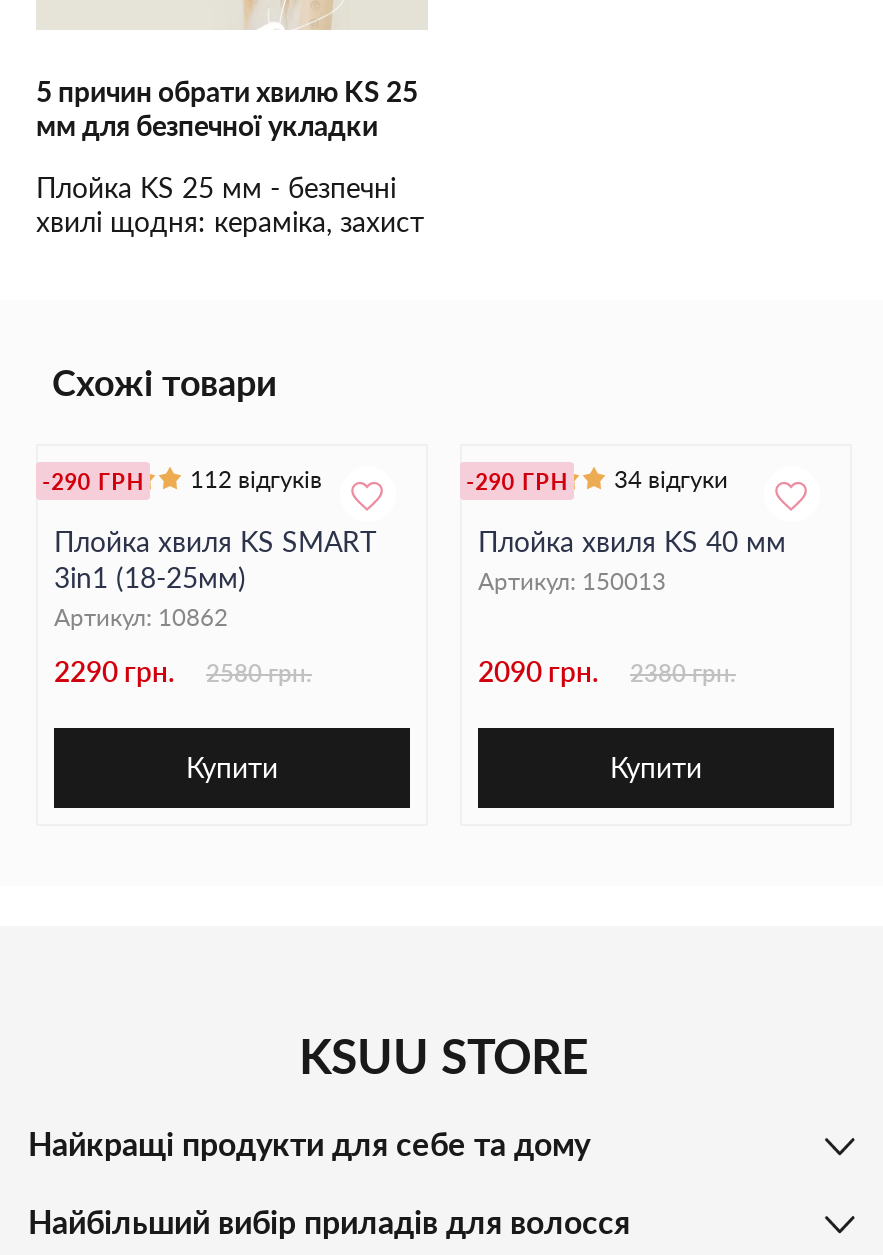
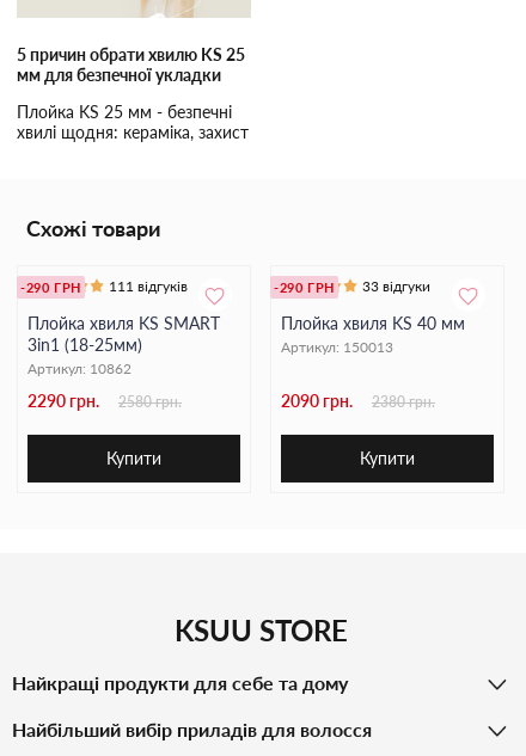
- -290 ГРН 112 відгуків
+ -290 ГРН 111 відгуків

- -290 ГРН 34 відгуки
+ -290 ГРН 33 відгуки
